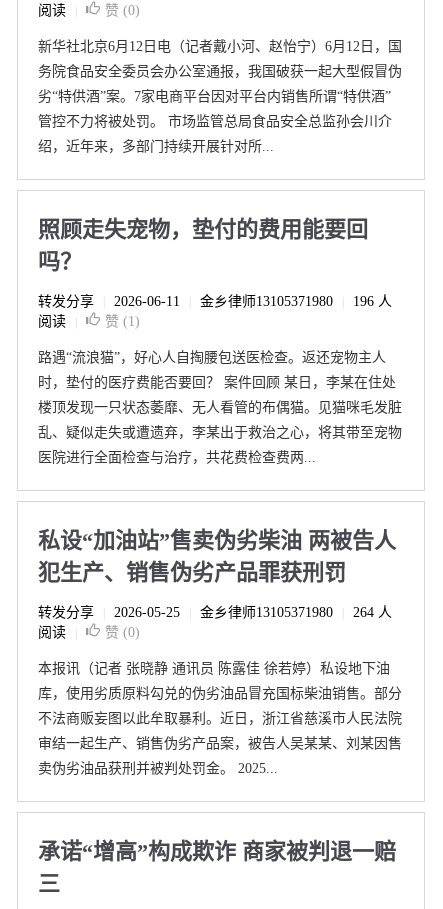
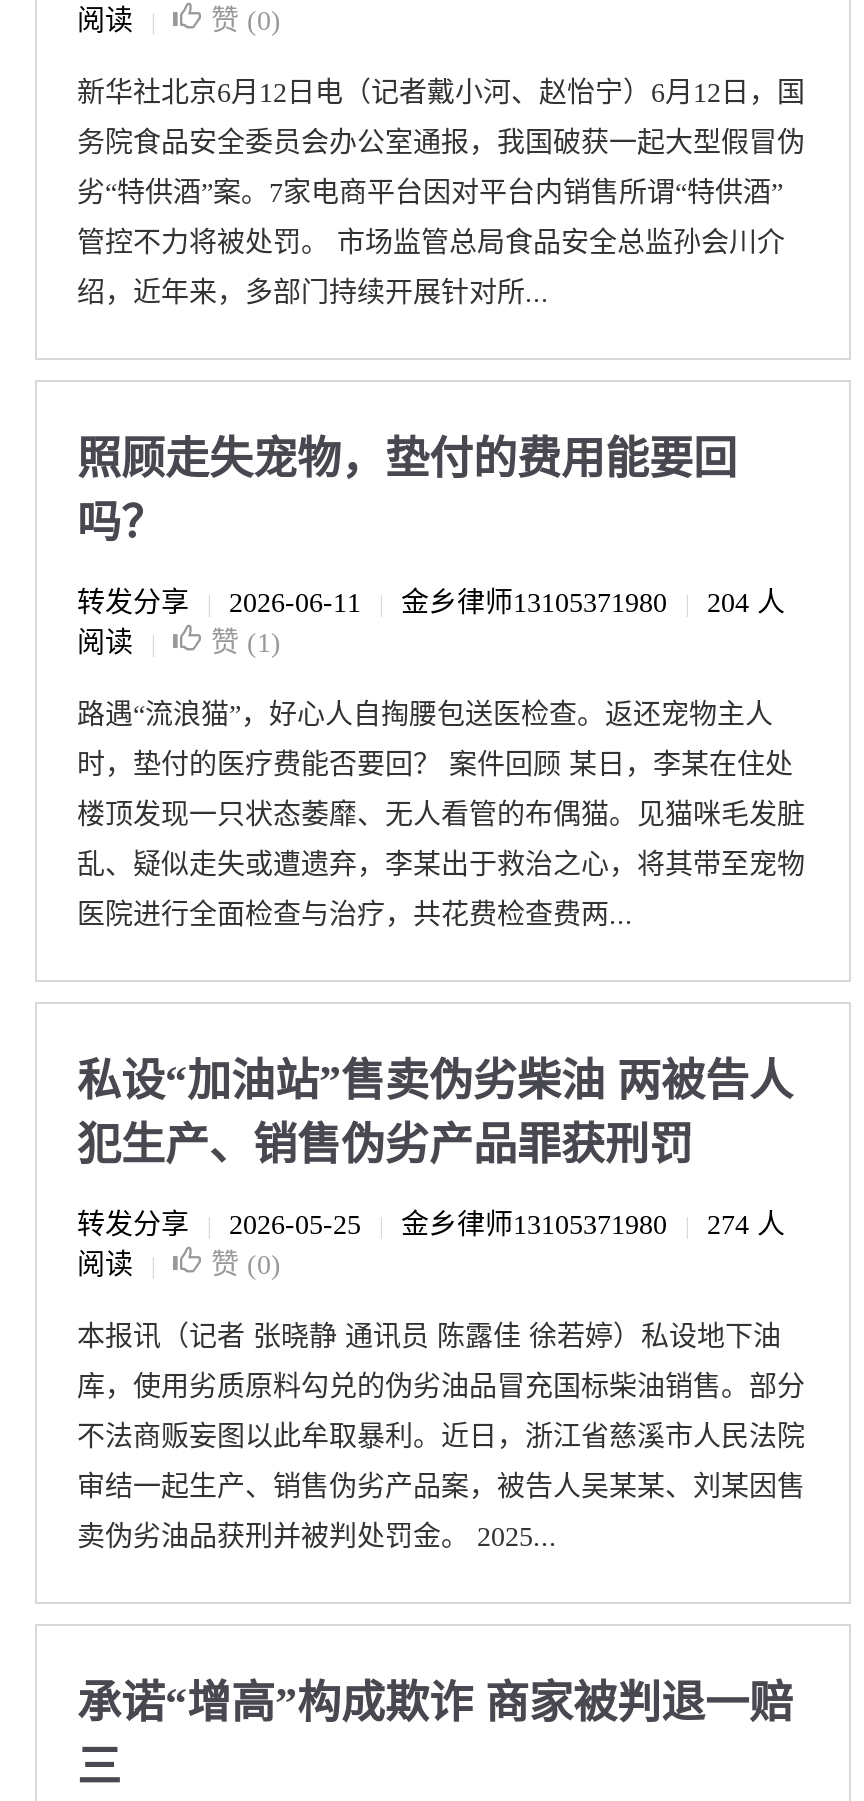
- 转发分享 2026-06-11 金乡律师13105371980 196 人
+ 转发分享 2026-06-11 金乡律师13105371980 204 人

- 转发分享 2026-05-25 金乡律师13105371980 264 人
+ 转发分享 2026-05-25 金乡律师13105371980 274 人
